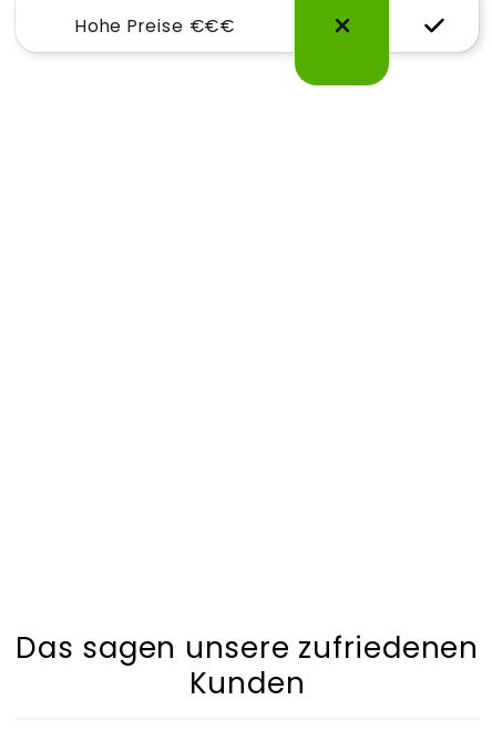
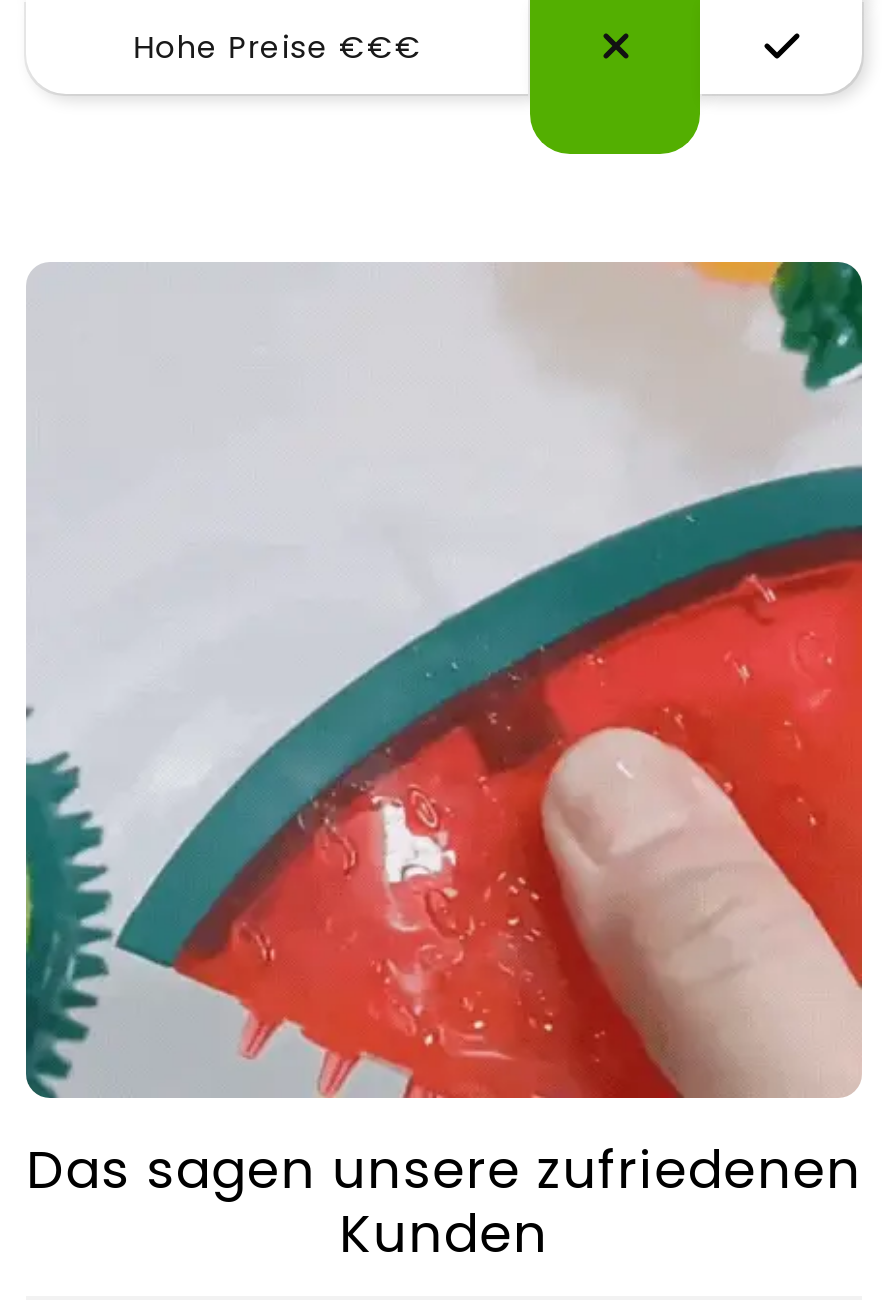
+ [image]
